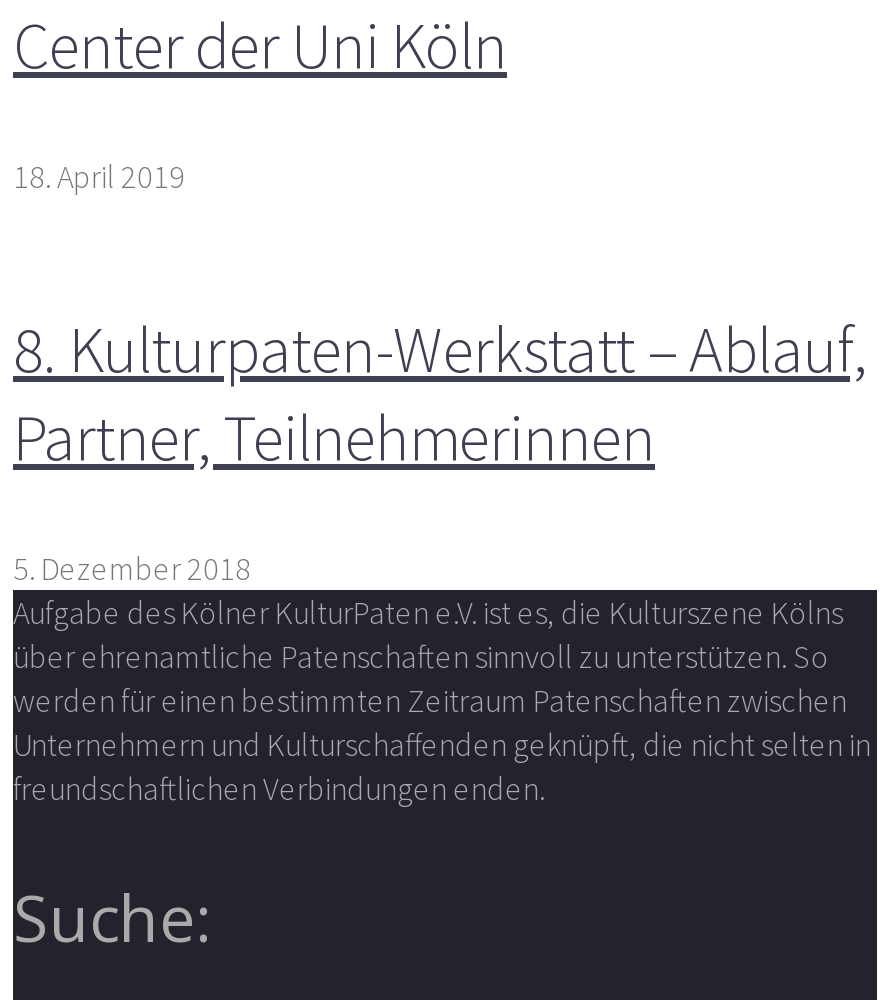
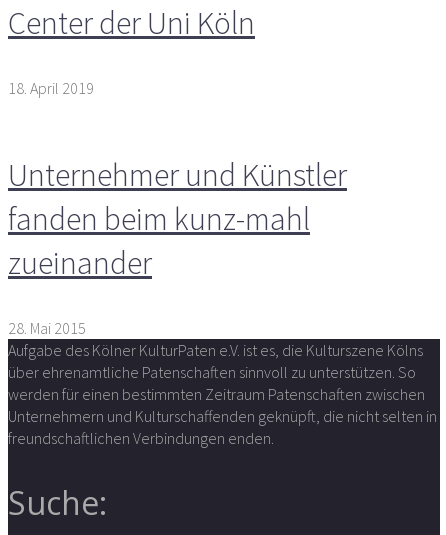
- 8. Kulturpaten-Werkstatt – Ablauf,
- Partner, Teilnehmerinnen
+ Unternehmer und Künstler
+ fanden beim kunz-mahl
+ zueinander

- 5. Dezember 2018
+ 28. Mai 2015
